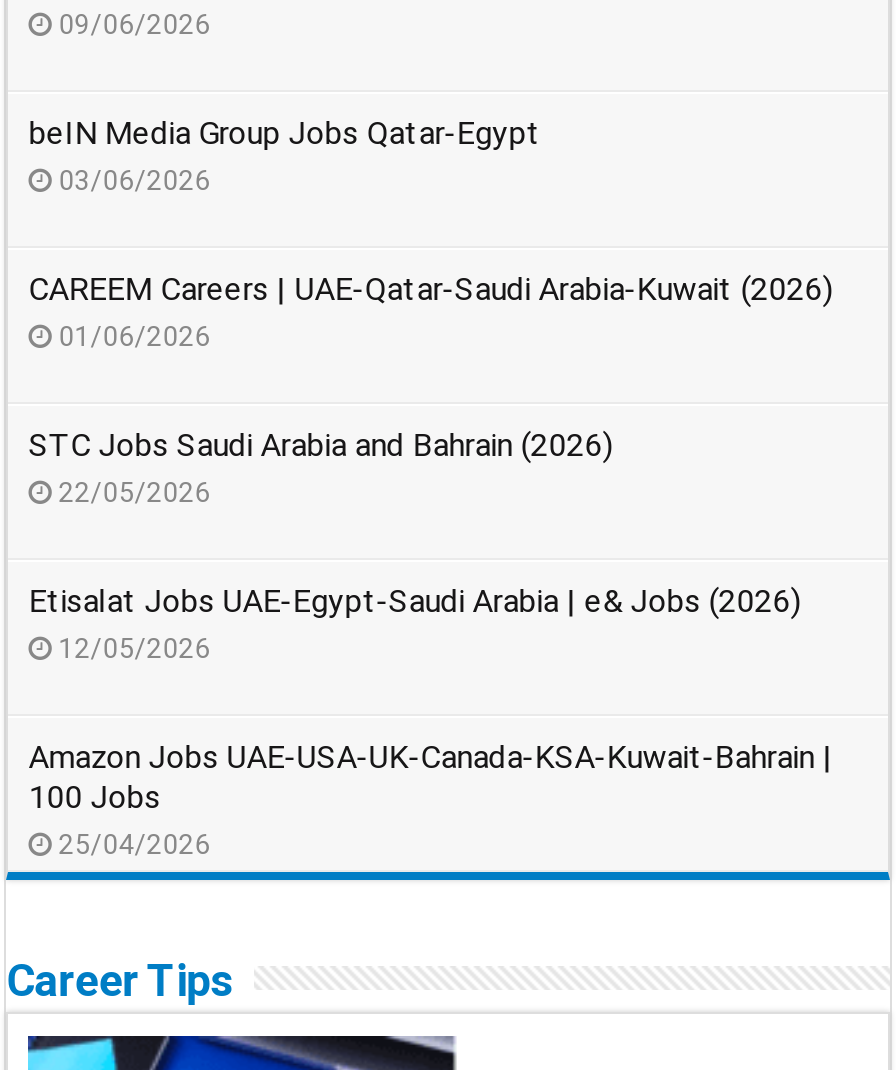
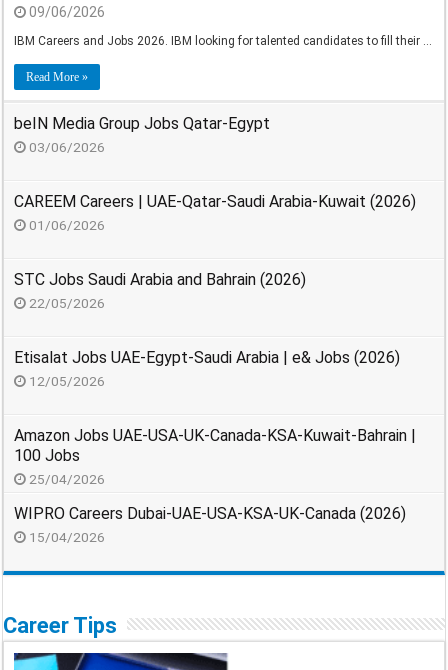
+ IBM Careers and Jobs 2026. IBM looking for talented candidates to fill their …
+ Read More »

+ WIPRO Careers Dubai-UAE-USA-KSA-UK-Canada (2026)
+ 15/04/2026
